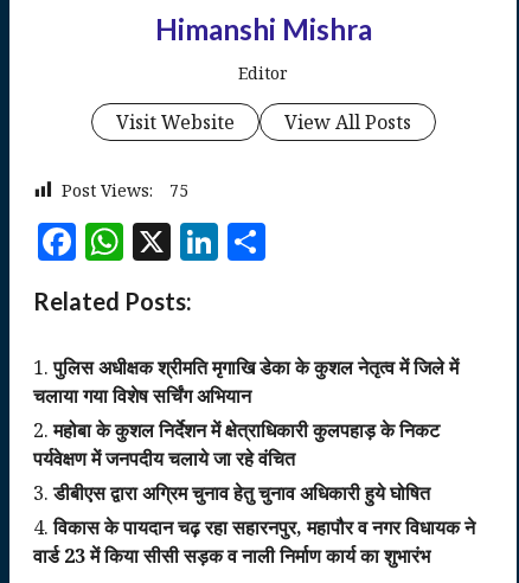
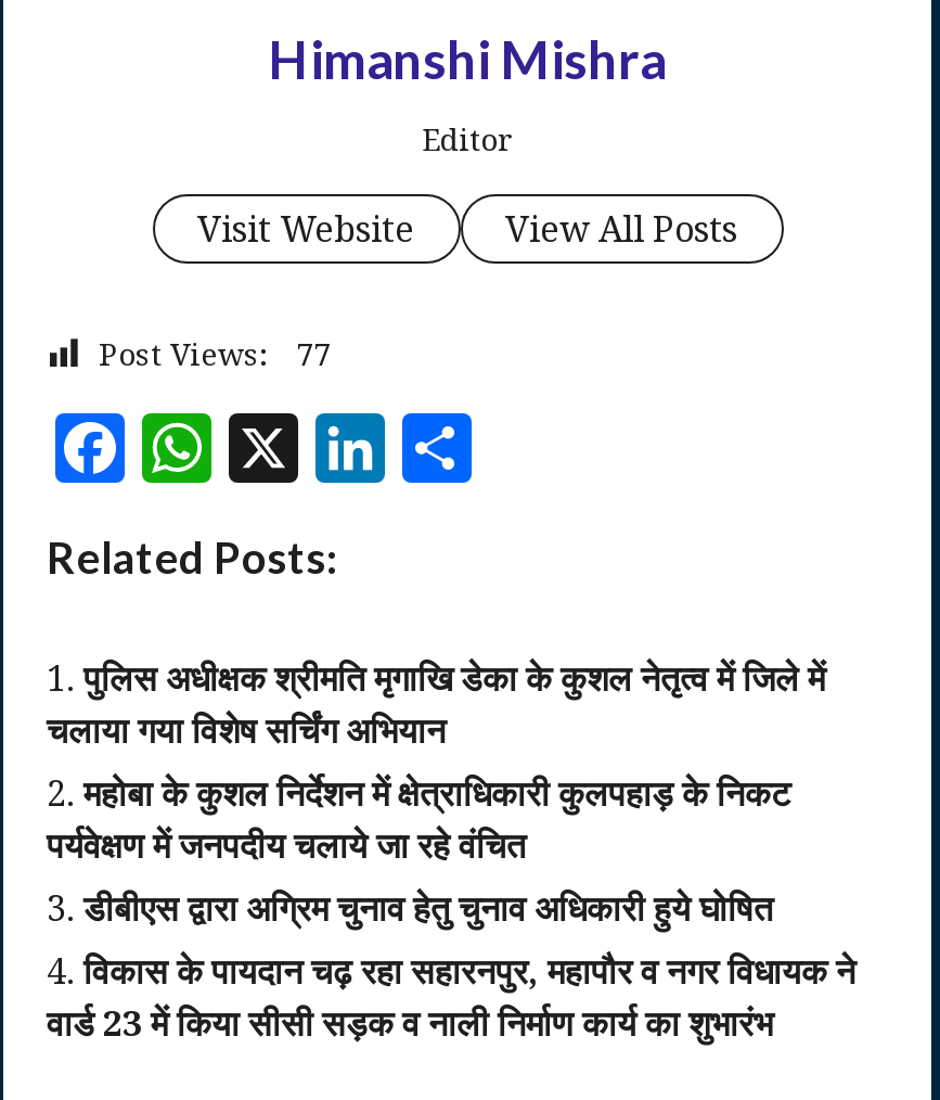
- Post Views: 75
+ Post Views: 77
